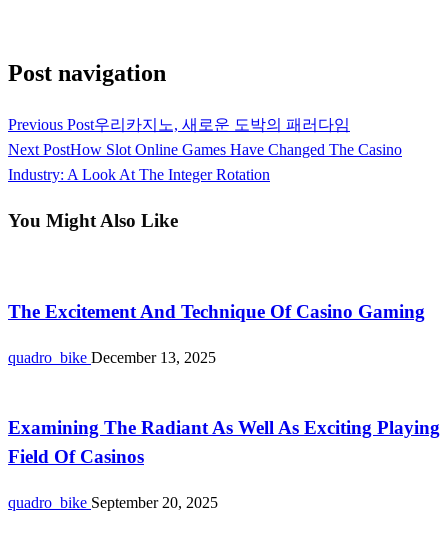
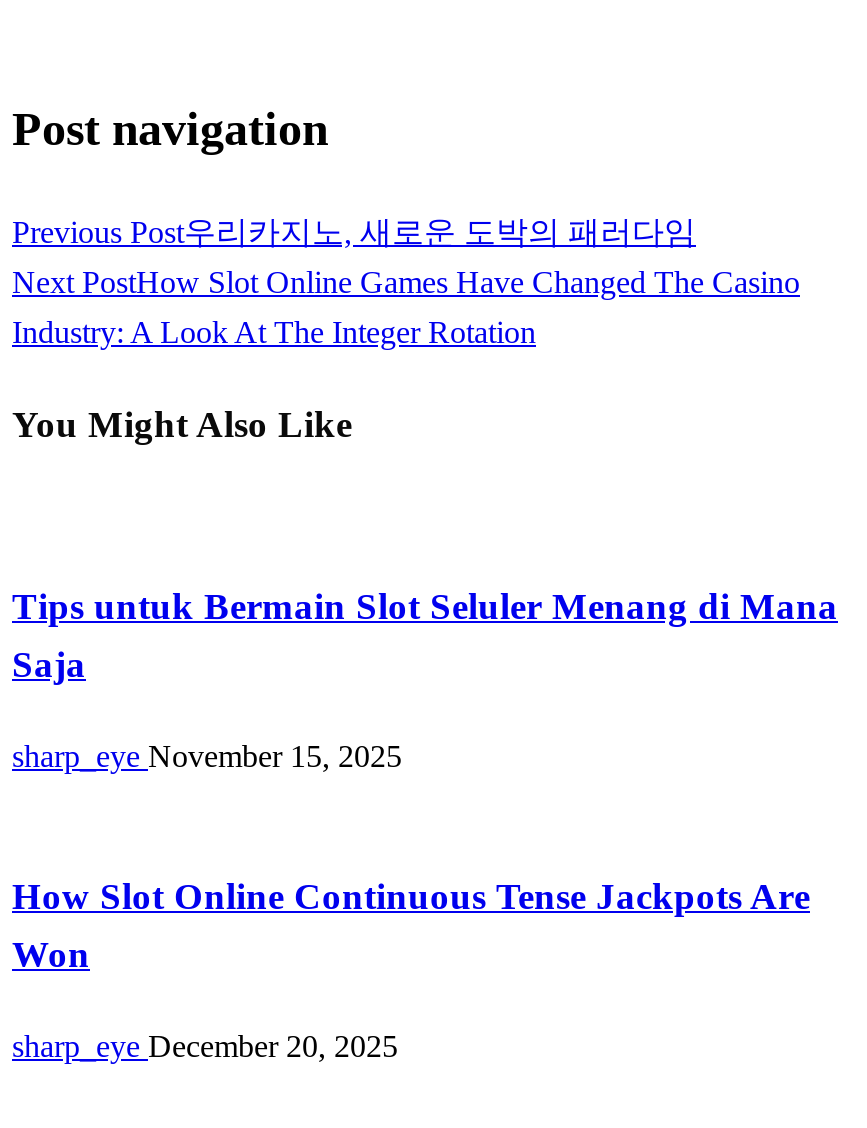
- The Excitement And Technique Of Casino Gaming
+ Tips untuk Bermain Slot Seluler Menang di Mana
+ Saja

- quadro_bike December 13, 2025
+ sharp_eye November 15, 2025

- Examining The Radiant As Well As Exciting Playing
- Field Of Casinos
+ How Slot Online Continuous Tense Jackpots Are
+ Won

- quadro_bike September 20, 2025
+ sharp_eye December 20, 2025
